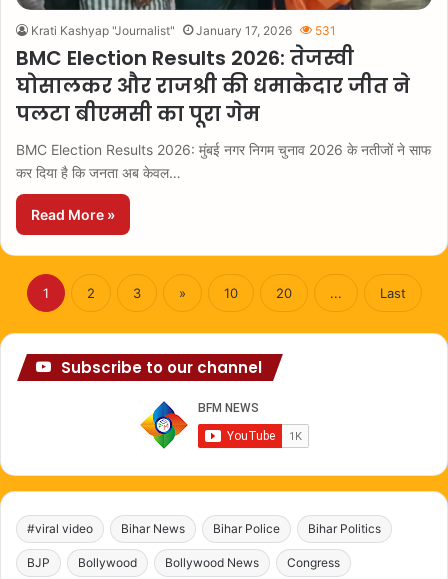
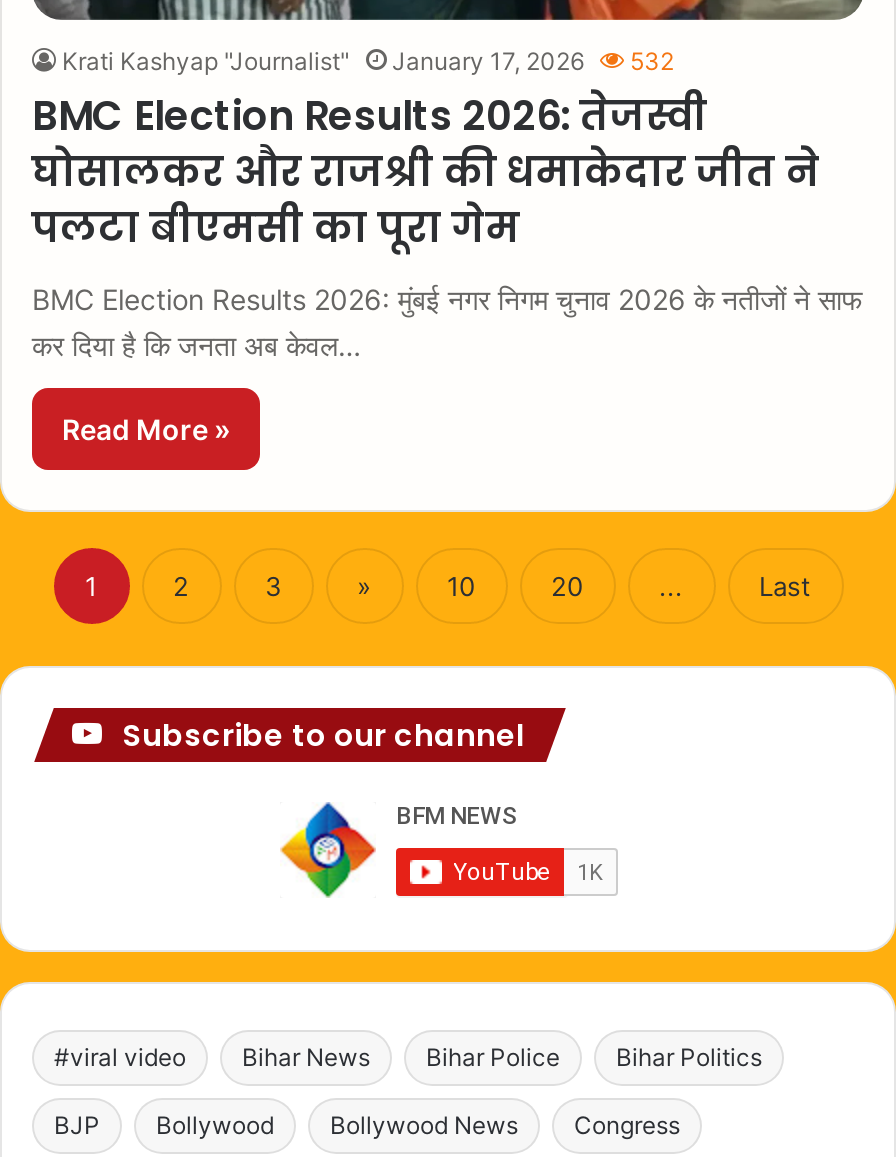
- Krati Kashyap "Journalist" January 17, 2026 531
+ Krati Kashyap "Journalist" January 17, 2026 532
